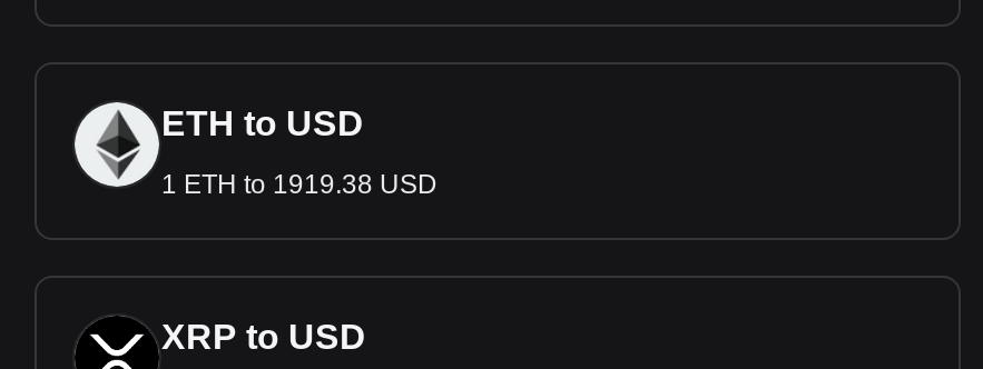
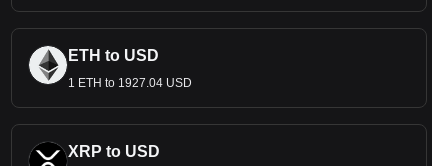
- 1 ETH to 1919.38 USD
+ 1 ETH to 1927.04 USD
